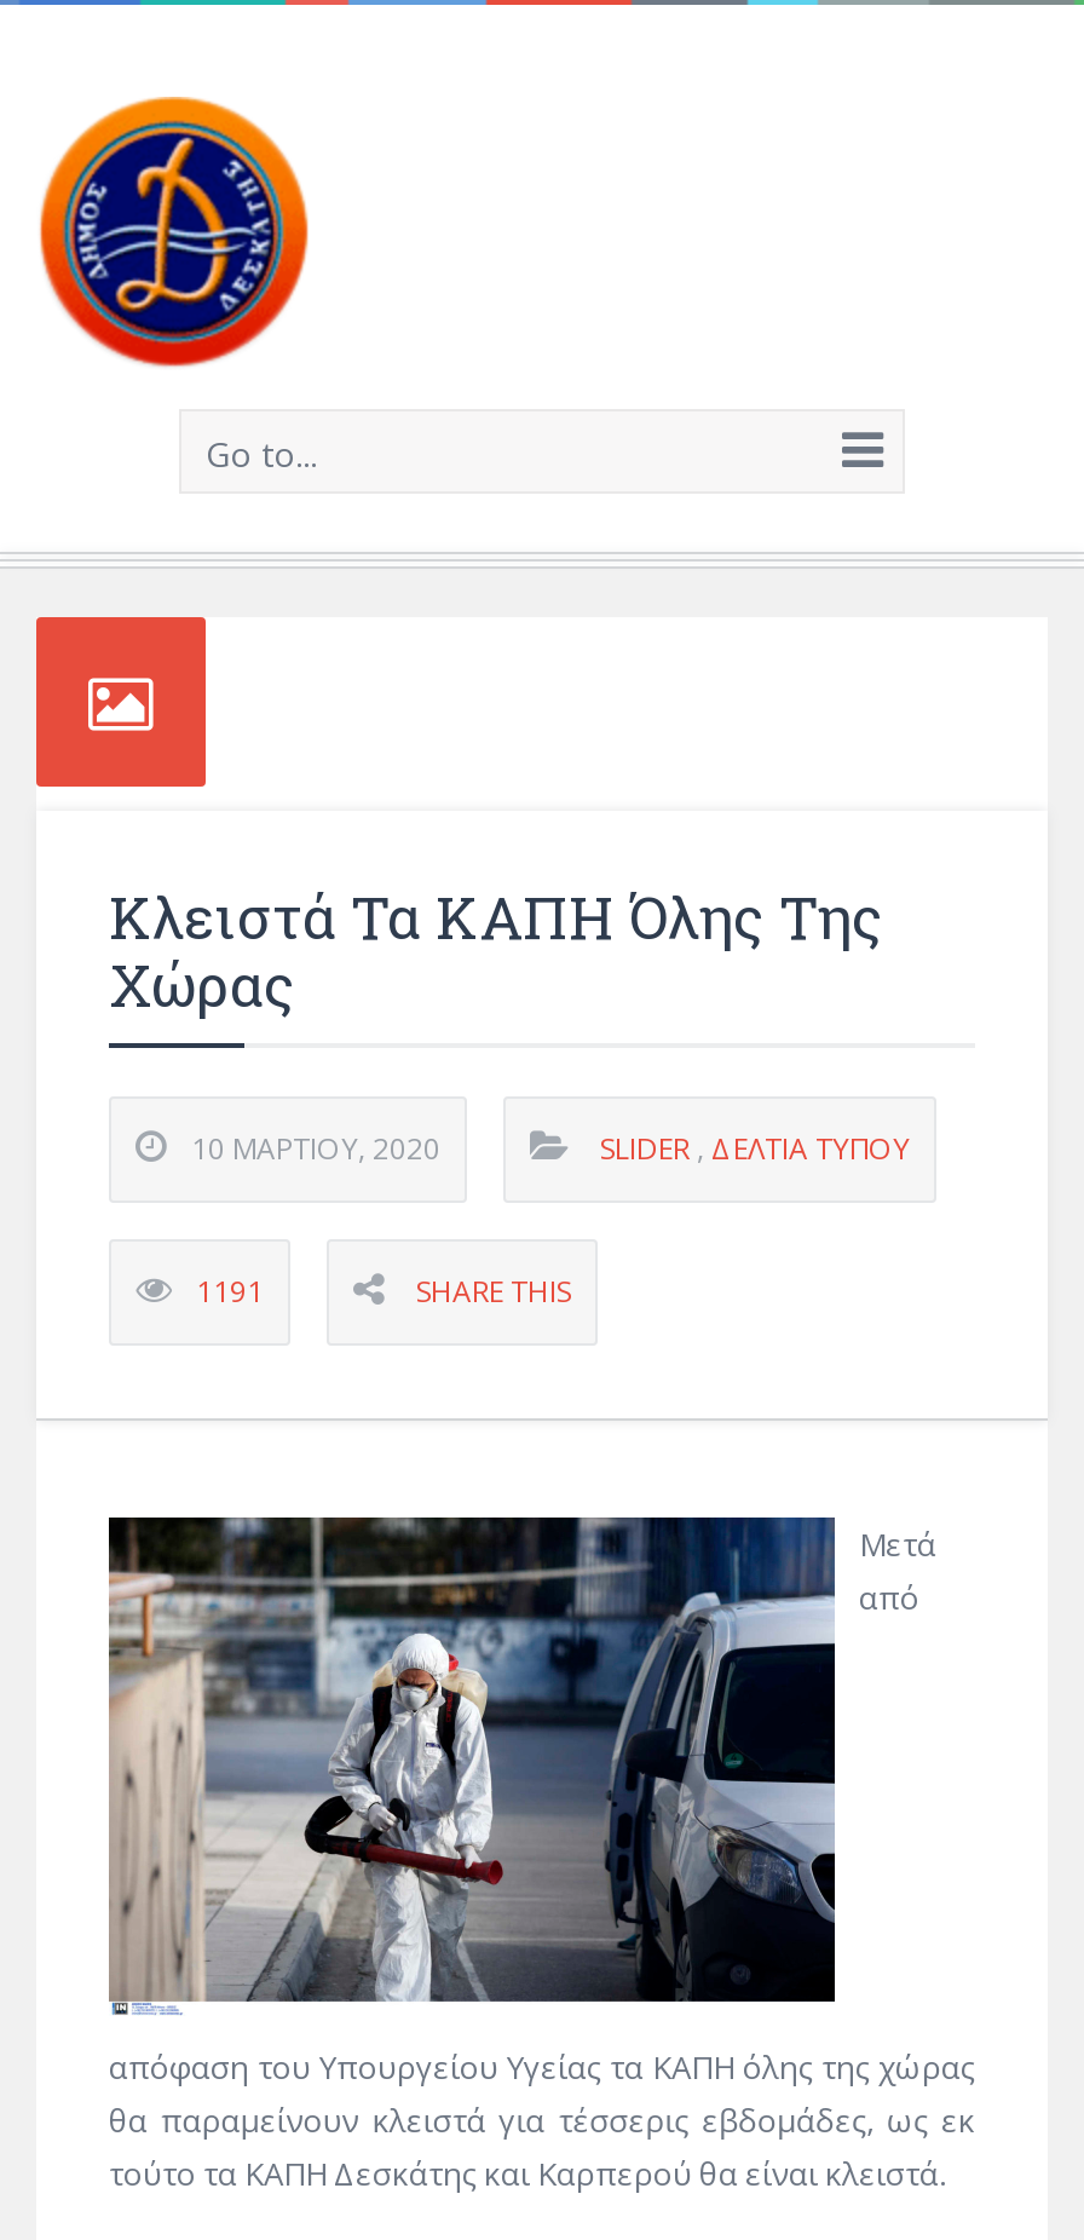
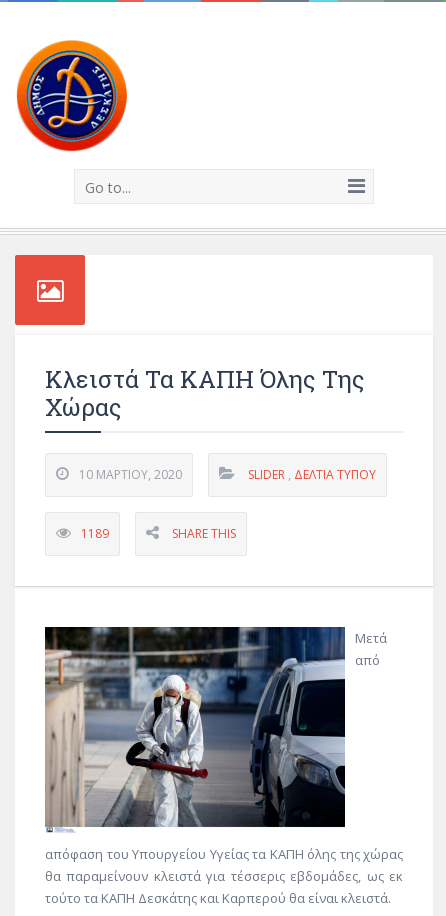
- 1191
+ 1189
